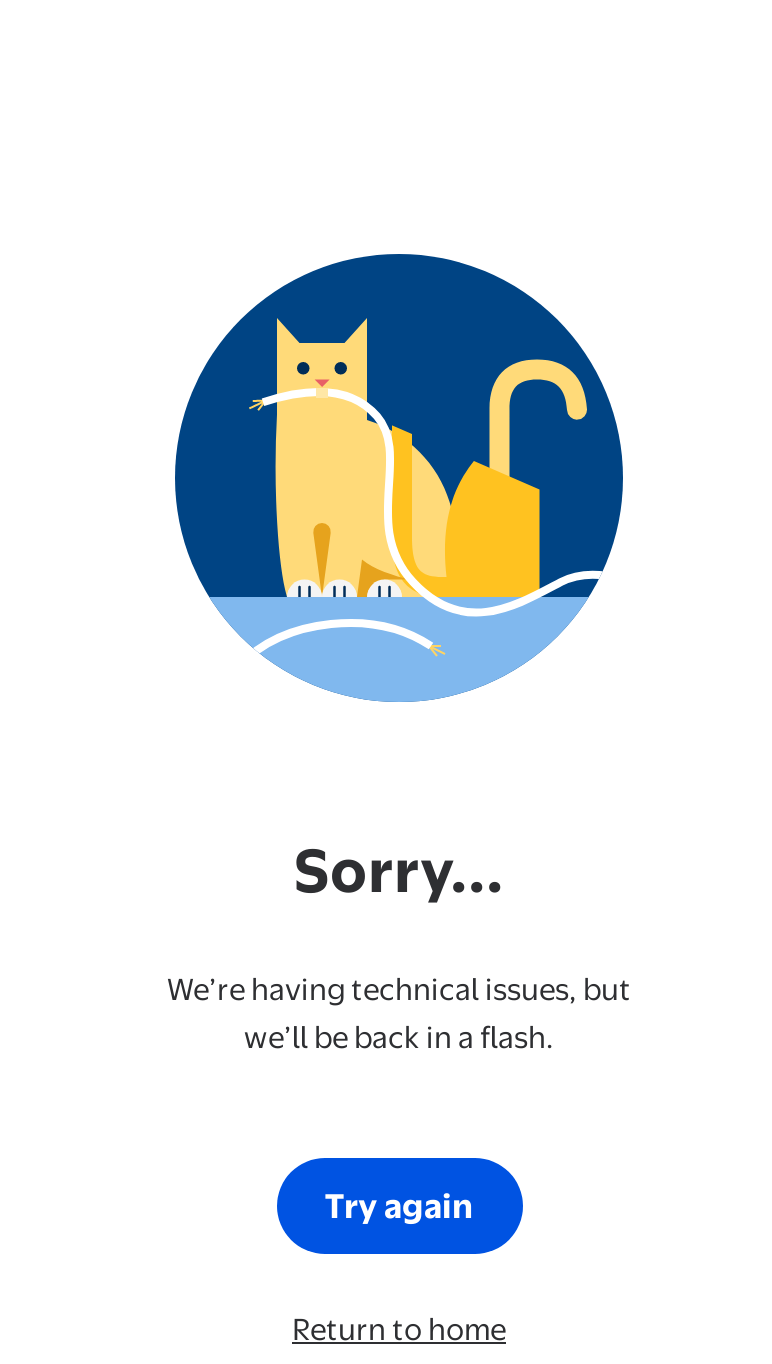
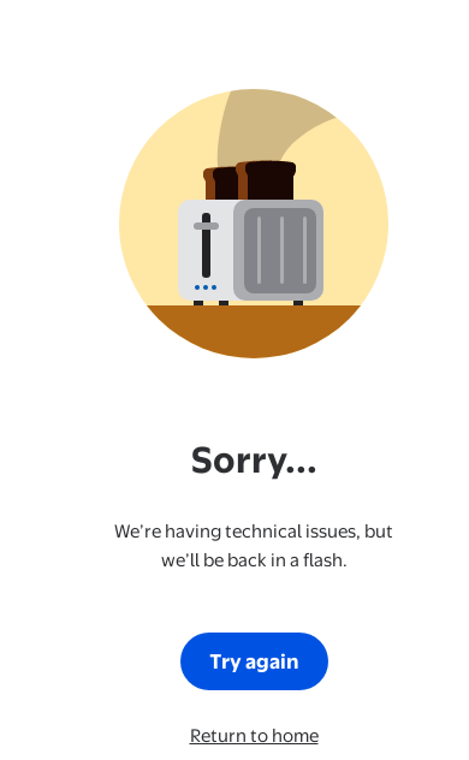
- [image]
+ [image]
